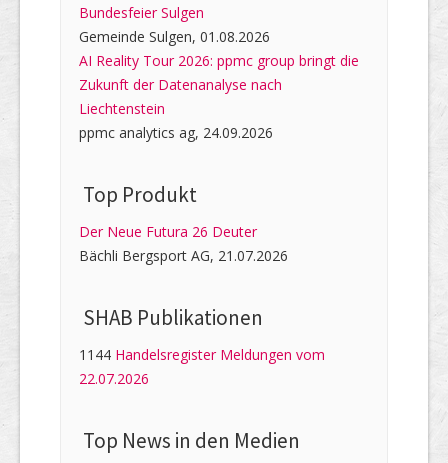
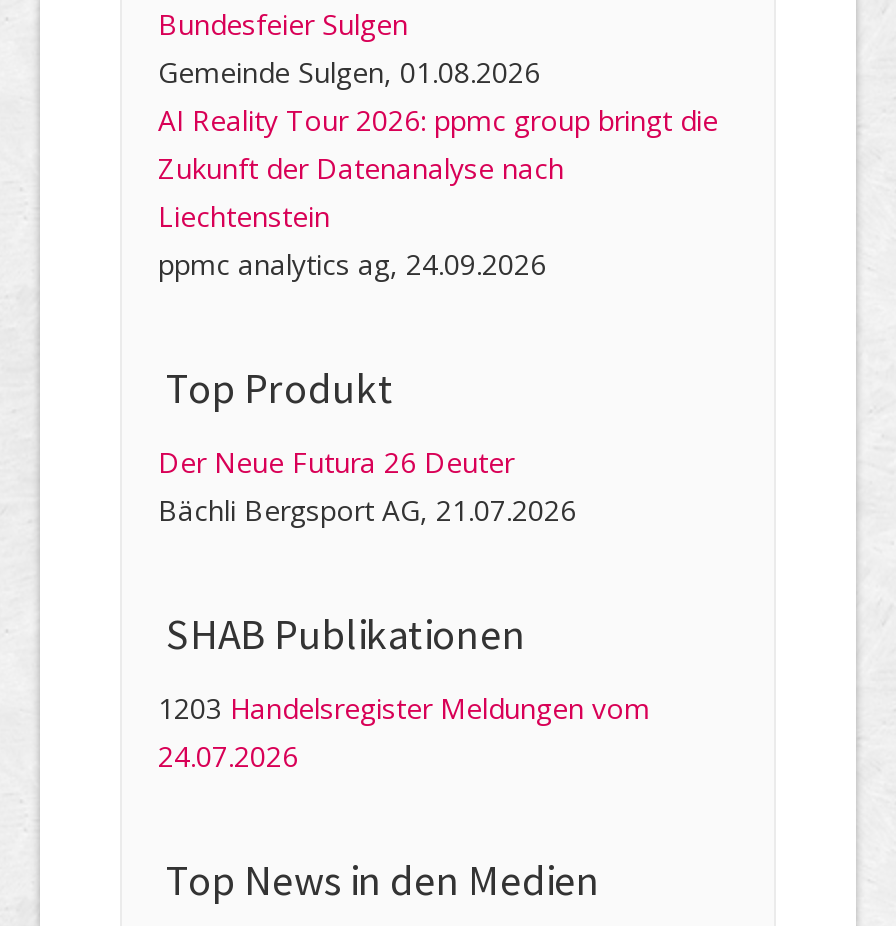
- 1144 Handelsregister Meldungen vom
+ 1203 Handelsregister Meldungen vom

- 22.07.2026
+ 24.07.2026
